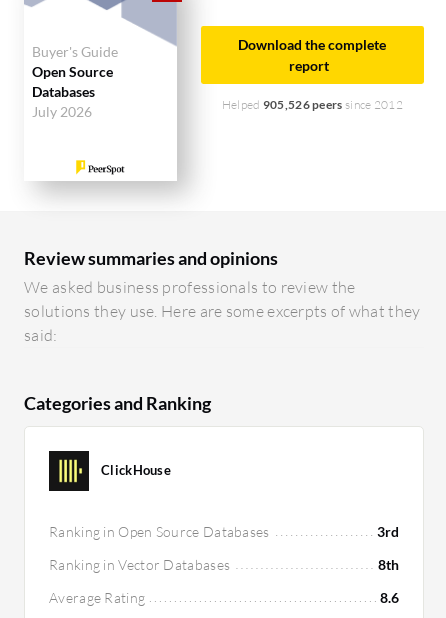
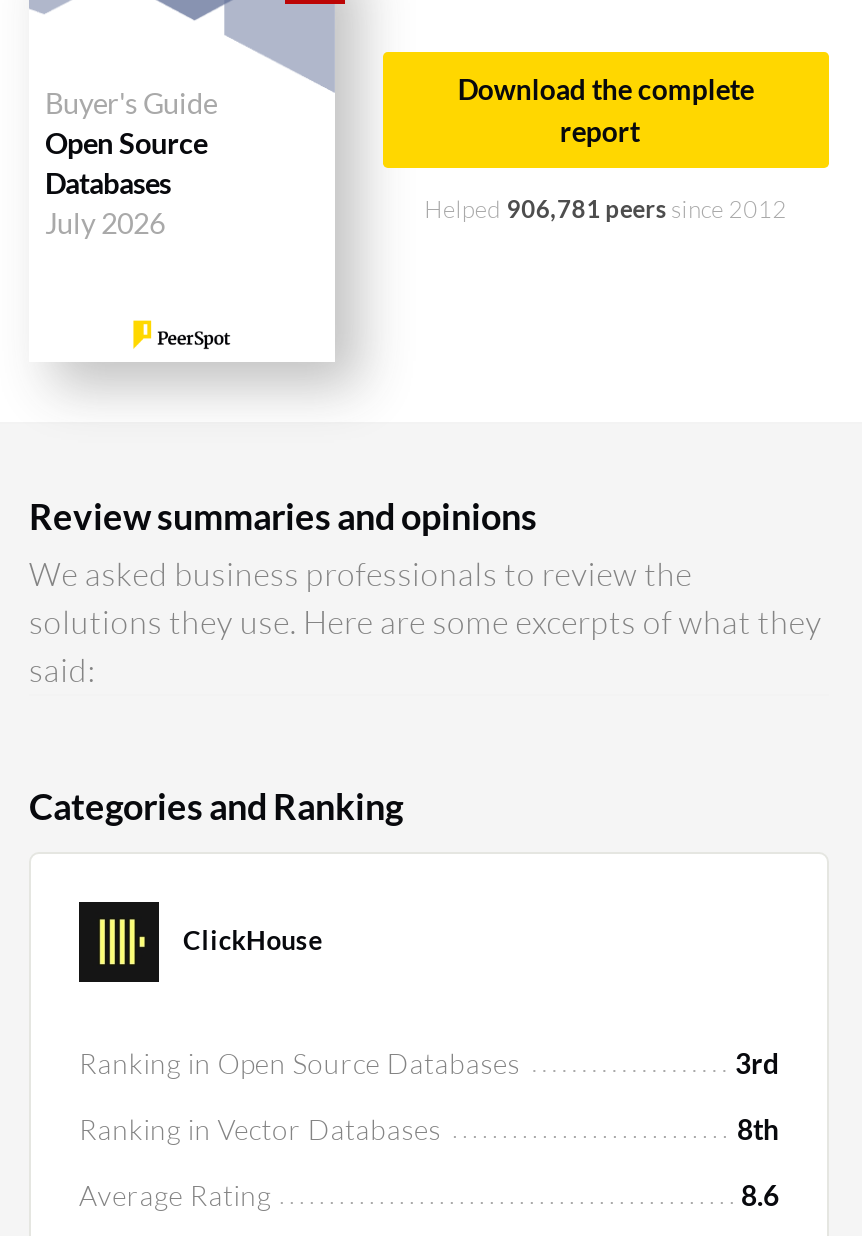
- Helped 905,526 peers since 2012
+ Helped 906,781 peers since 2012
